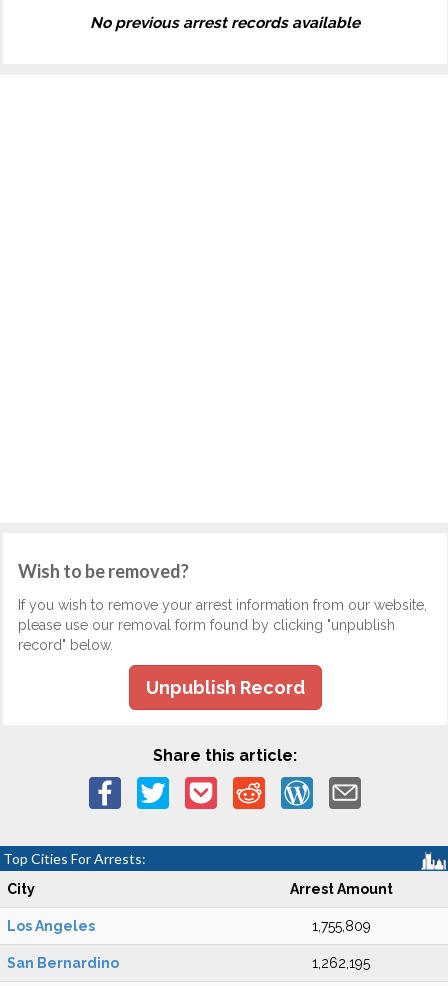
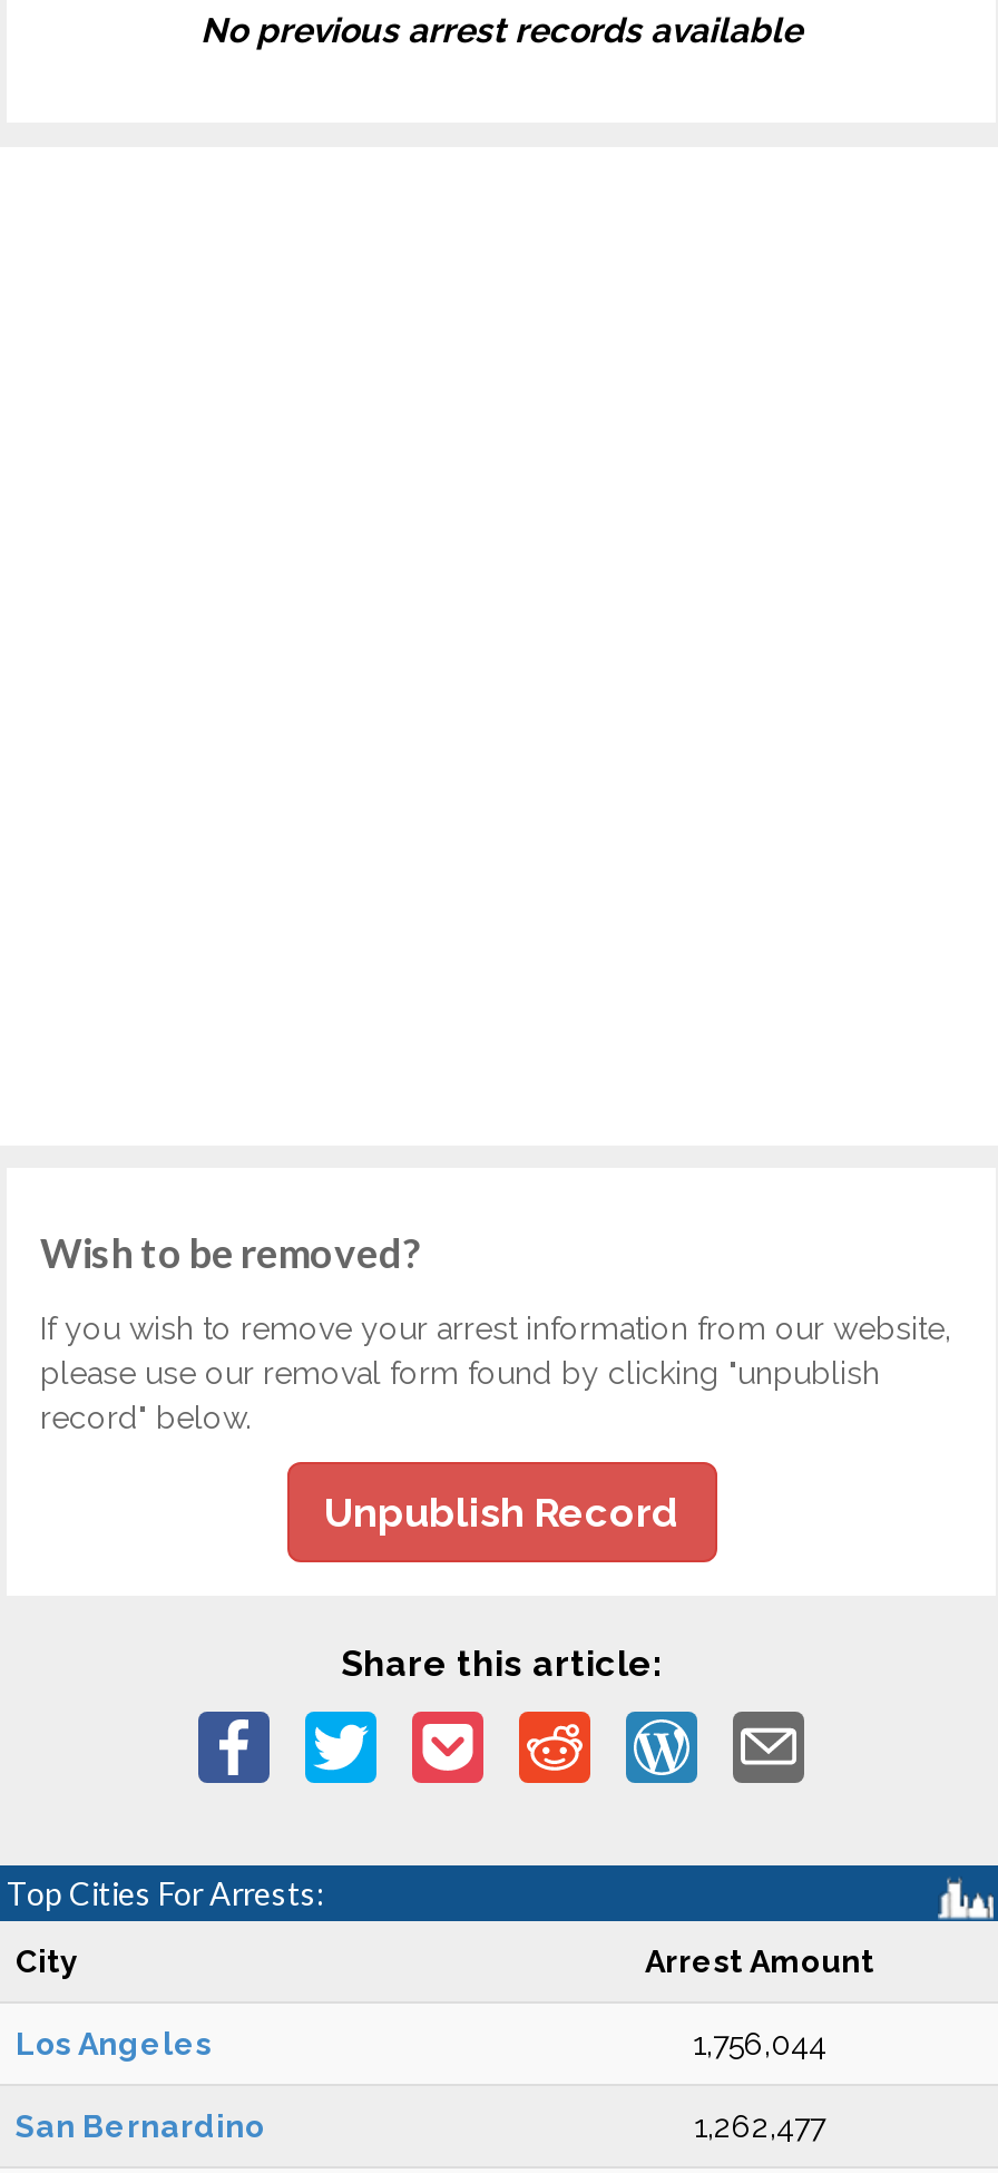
- 1,755,809
+ 1,756,044

- 1,262,195
+ 1,262,477
